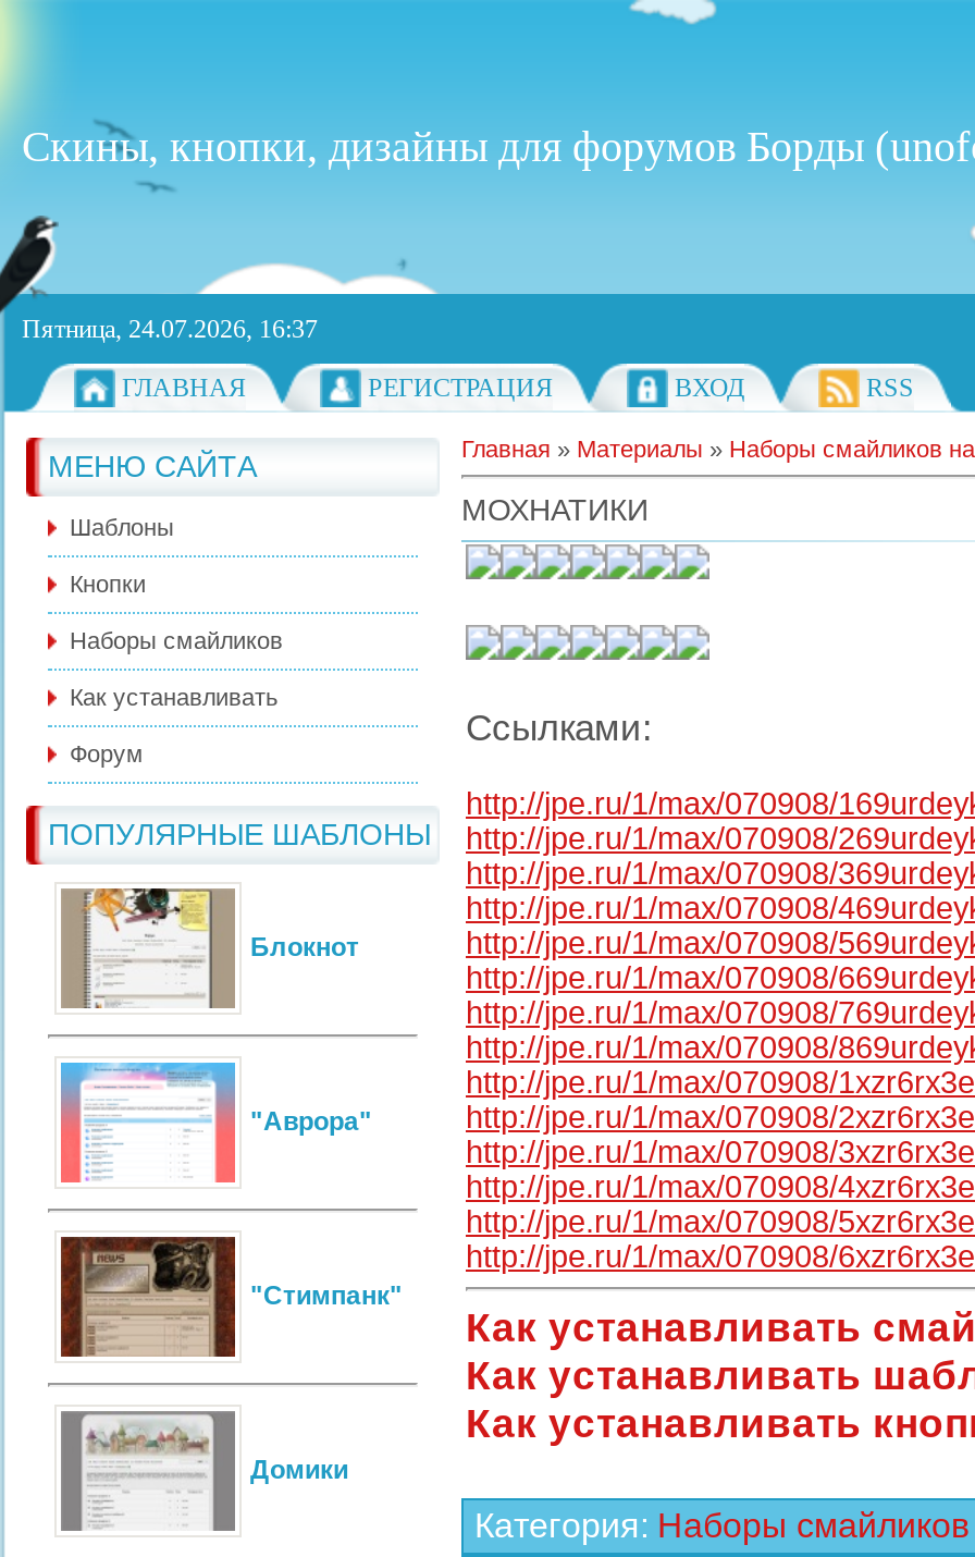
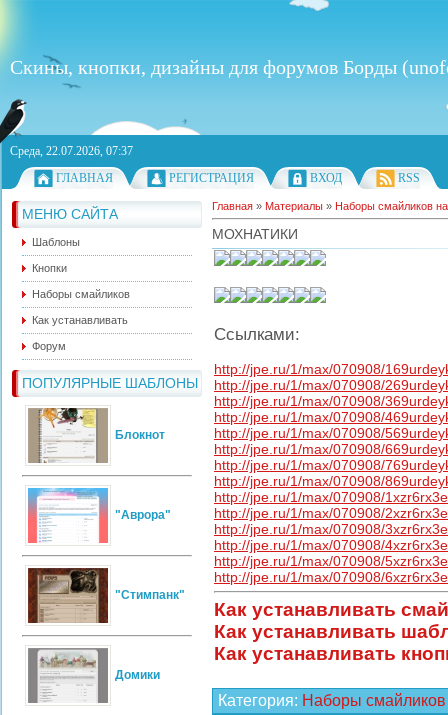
- Пятница, 24.07.2026, 16:37
+ Среда, 22.07.2026, 07:37
